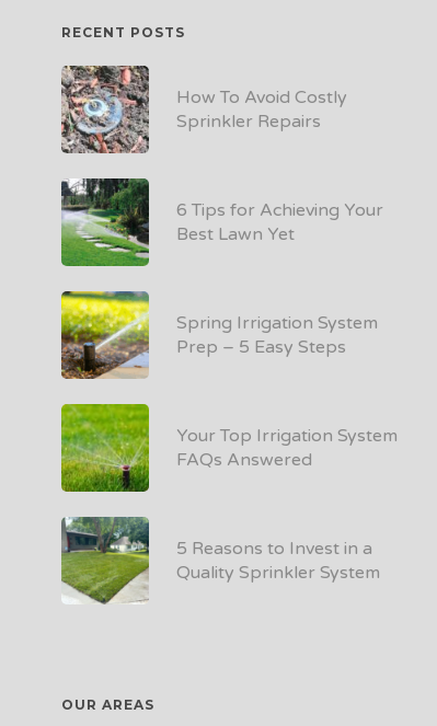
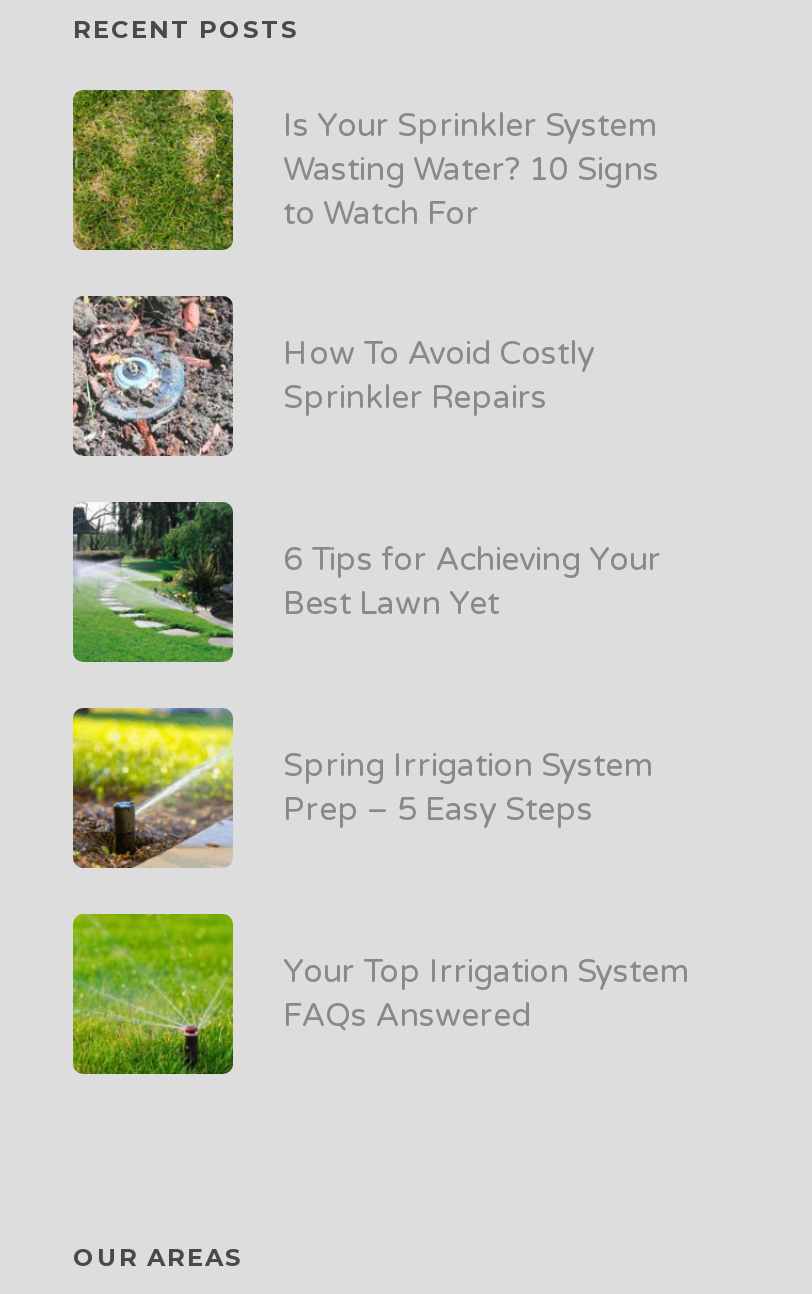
+ [image]
+ Is Your Sprinkler System
+ Wasting Water? 10 Signs
+ to Watch For

moved down: [image] | How To Avoid Costly | Sprinkler Repairs | ... | Your Top Irrigation System | FAQs Answered

- [image]
- 5 Reasons to Invest in a
- Quality Sprinkler System
